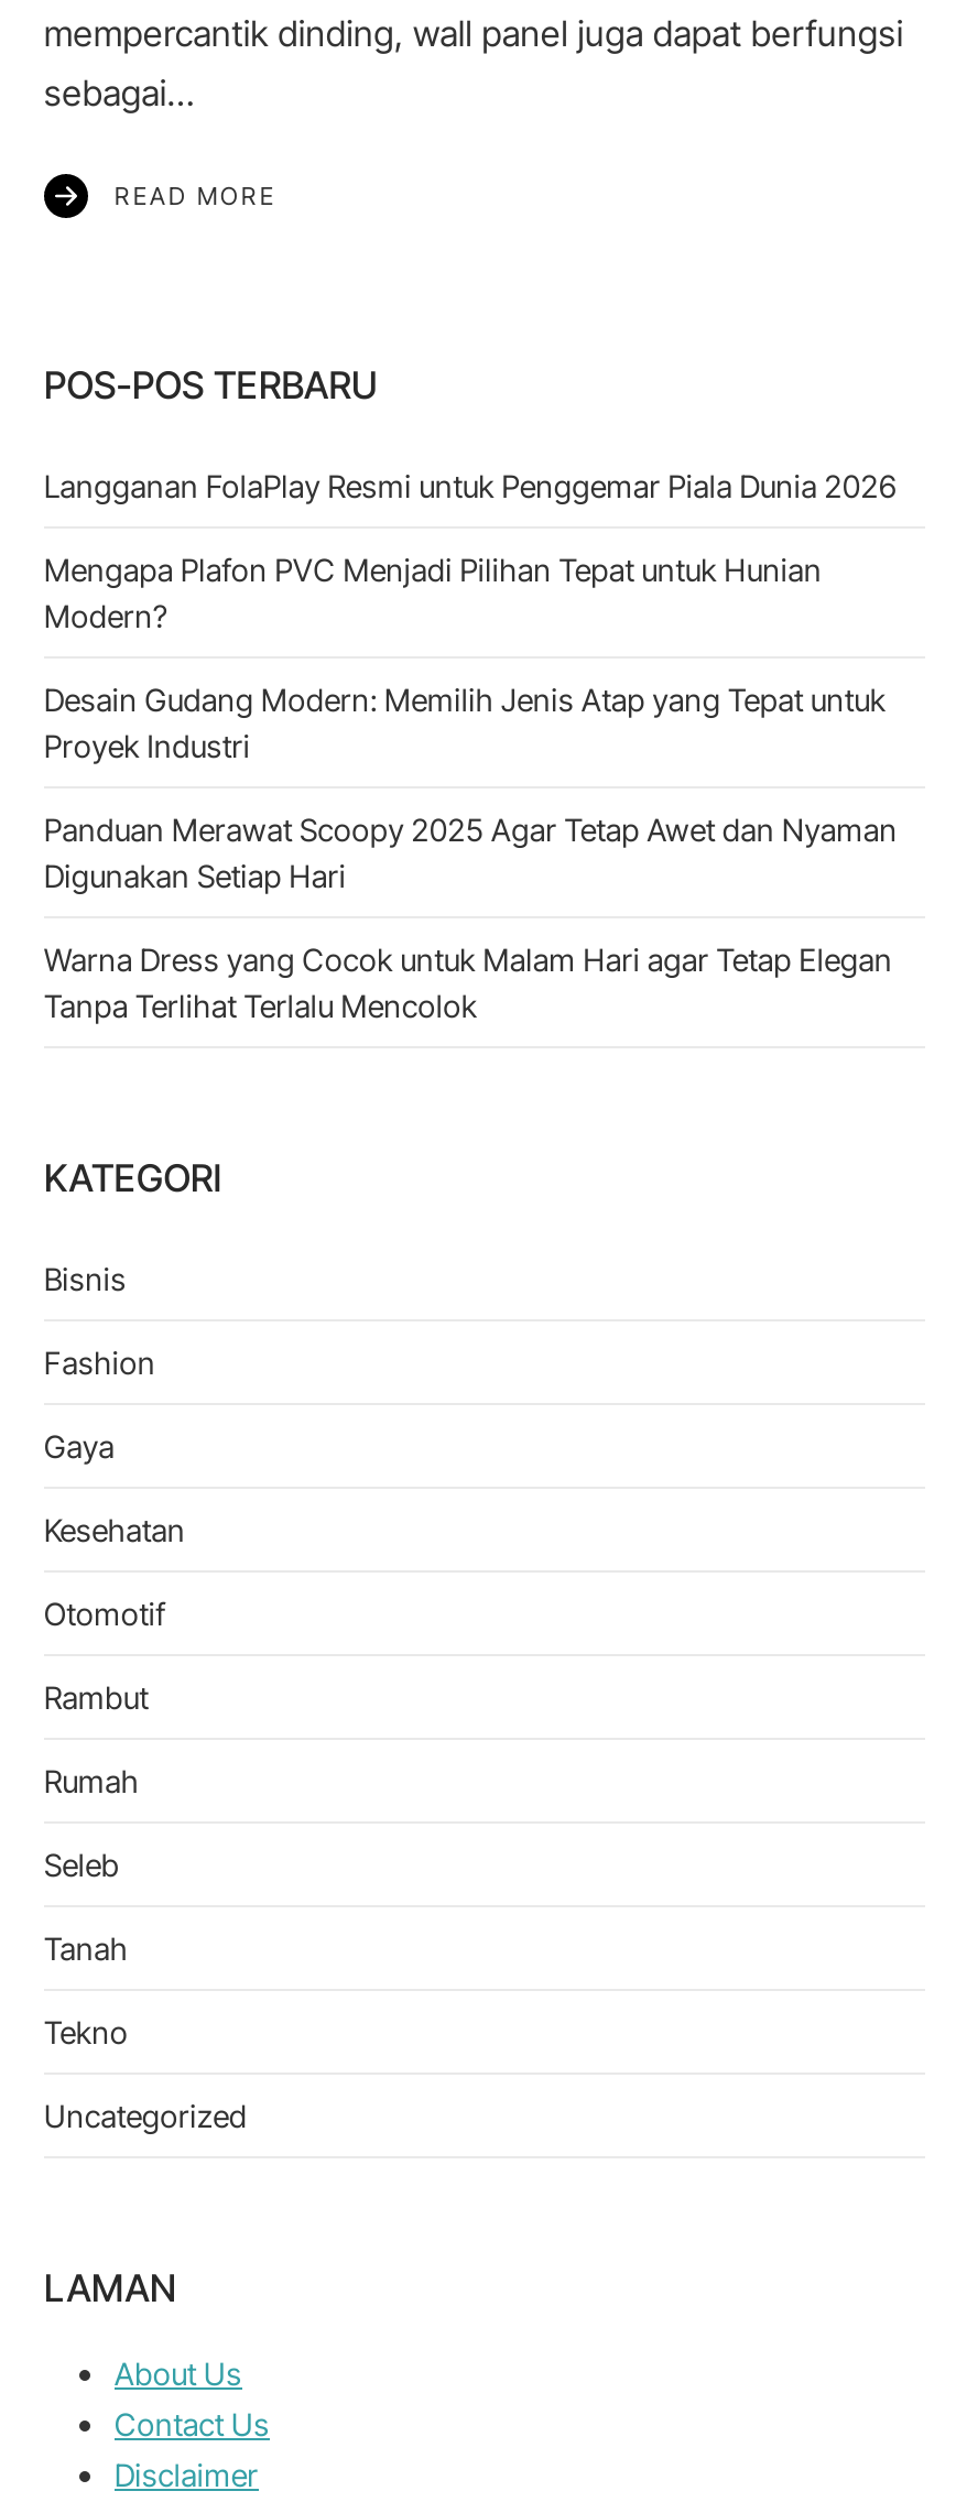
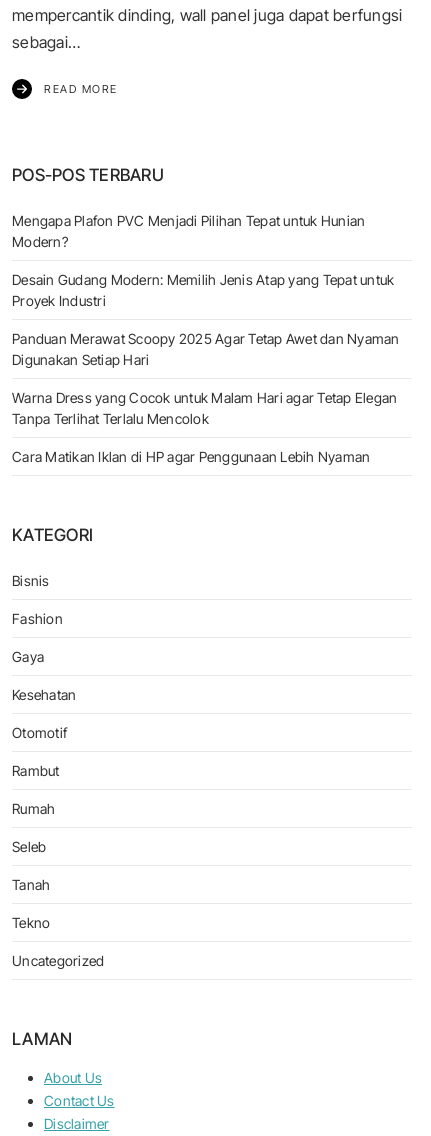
- Langganan FolaPlay Resmi untuk Penggemar Piala Dunia 2026

moved up: Mengapa Plafon PVC Menjadi Pilihan Tepat untuk Hunian | Modern? | Desain Gudang Modern: Memilih Jenis Atap yang Tepat untuk | Proyek Industri | Panduan Merawat Scoopy 2025 Agar Tetap Awet dan Nyaman | Digunakan Setiap Hari | Warna Dress yang Cocok untuk Malam Hari agar Tetap Elegan | Tanpa Terlihat Terlalu Mencolok

+ Cara Matikan Iklan di HP agar Penggunaan Lebih Nyaman
